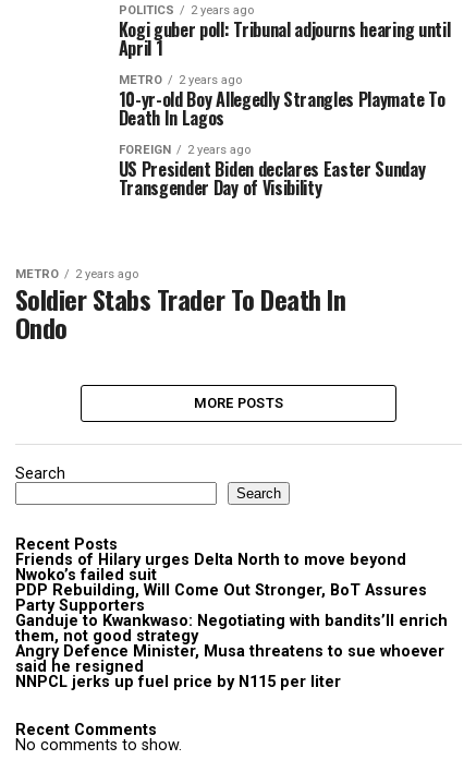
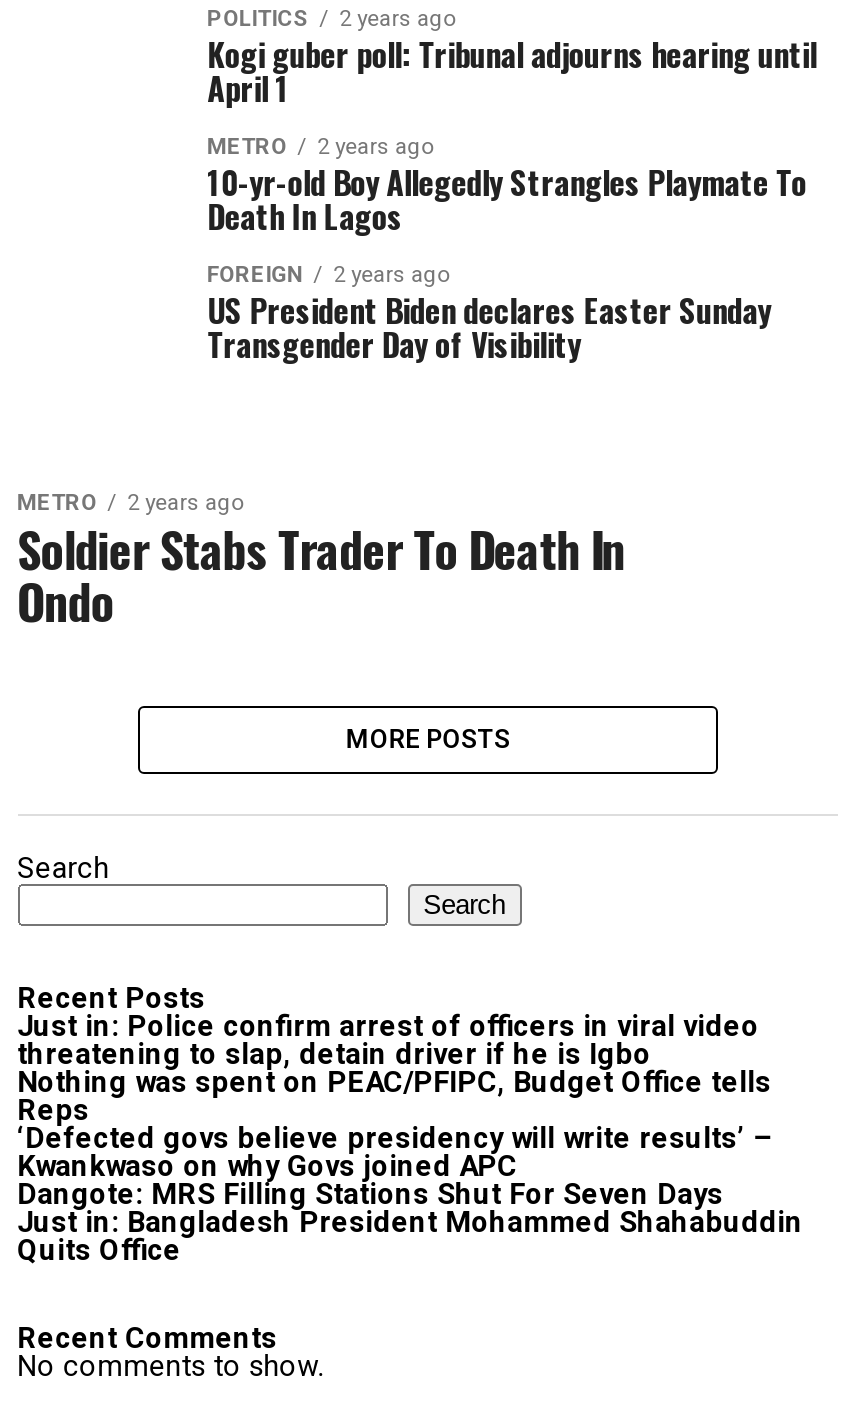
- Friends of Hilary urges Delta North to move beyond
- Nwoko’s failed suit
- PDP Rebuilding, Will Come Out Stronger, BoT Assures
- Party Supporters
- Ganduje to Kwankwaso: Negotiating with bandits’ll enrich
- them, not good strategy
- Angry Defence Minister, Musa threatens to sue whoever
- said he resigned
- NNPCL jerks up fuel price by N115 per liter
+ Just in: Police confirm arrest of officers in viral video
+ threatening to slap, detain driver if he is Igbo
+ Nothing was spent on PEAC/PFIPC, Budget Office tells
+ Reps
+ ‘Defected govs believe presidency will write results’ –
+ Kwankwaso on why Govs joined APC
+ Dangote: MRS Filling Stations Shut For Seven Days
+ Just in: Bangladesh President Mohammed Shahabuddin
+ Quits Office
